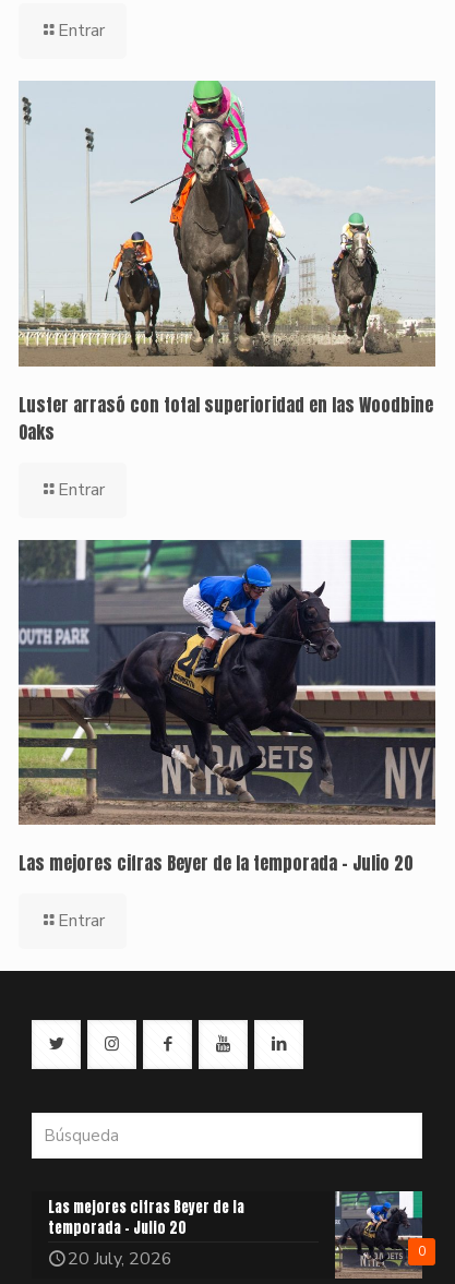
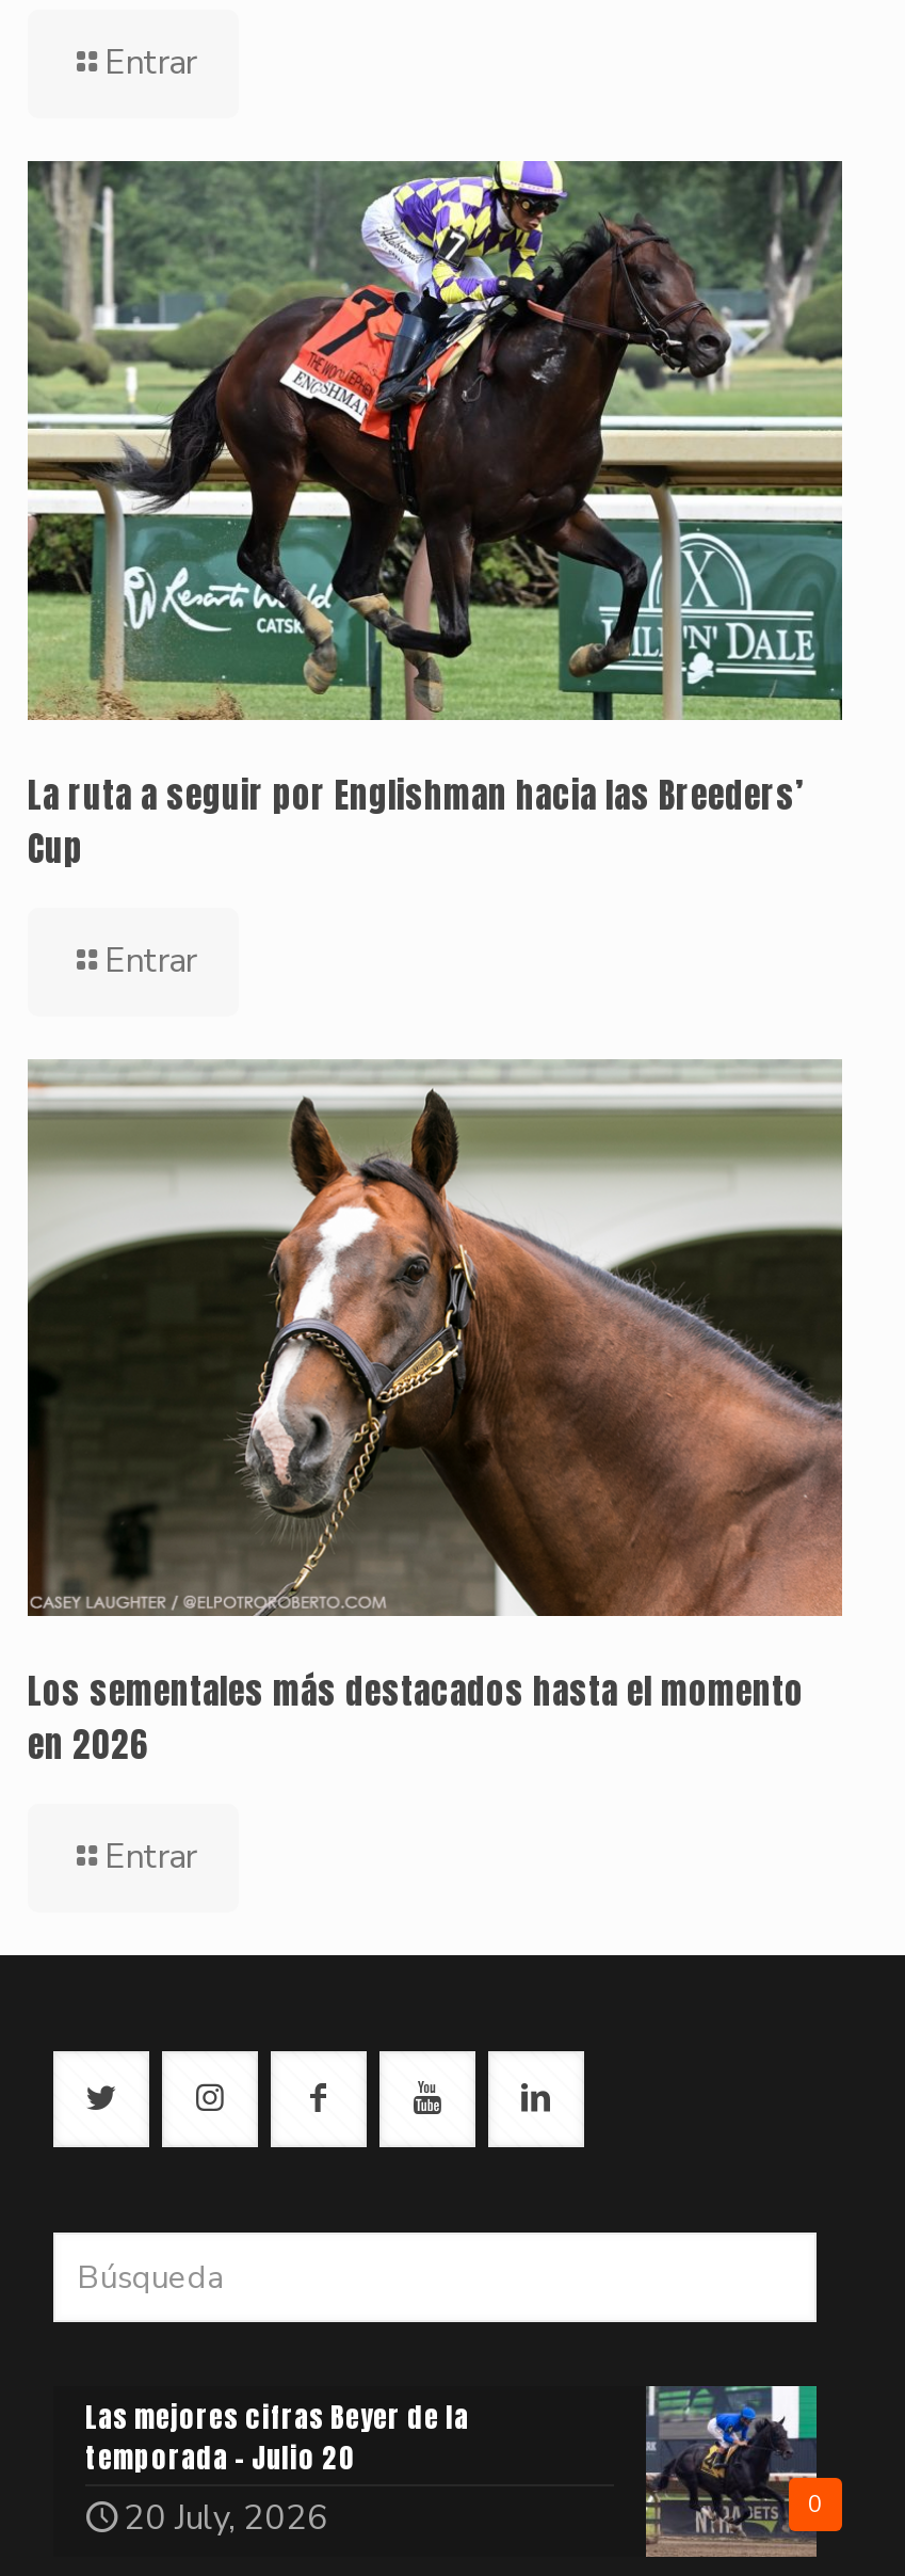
- [image]
- Luster arrasó con total superioridad en las Woodbine
- Oaks
+ [image]
+ La ruta a seguir por Englishman hacia las Breeders’
+ Cup

- [image]
- Las mejores cifras Beyer de la temporada – Julio 20
+ [image]
+ Los sementales más destacados hasta el momento
+ en 2026
